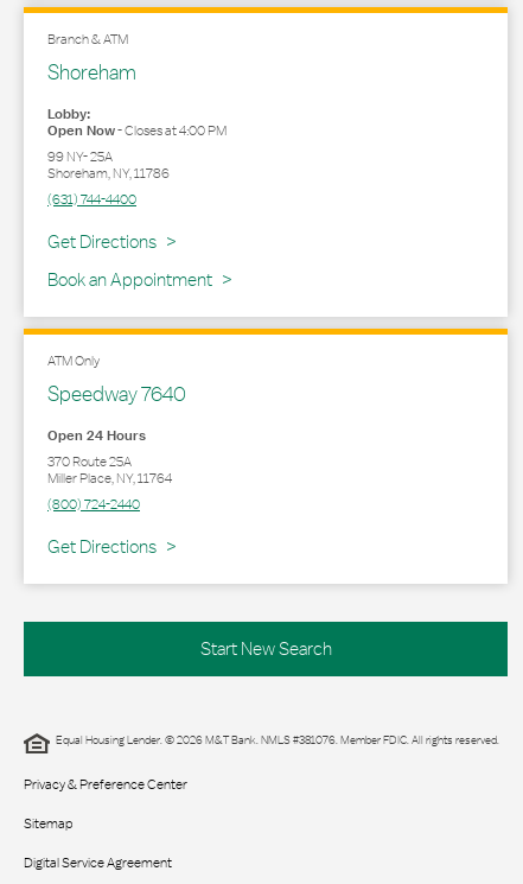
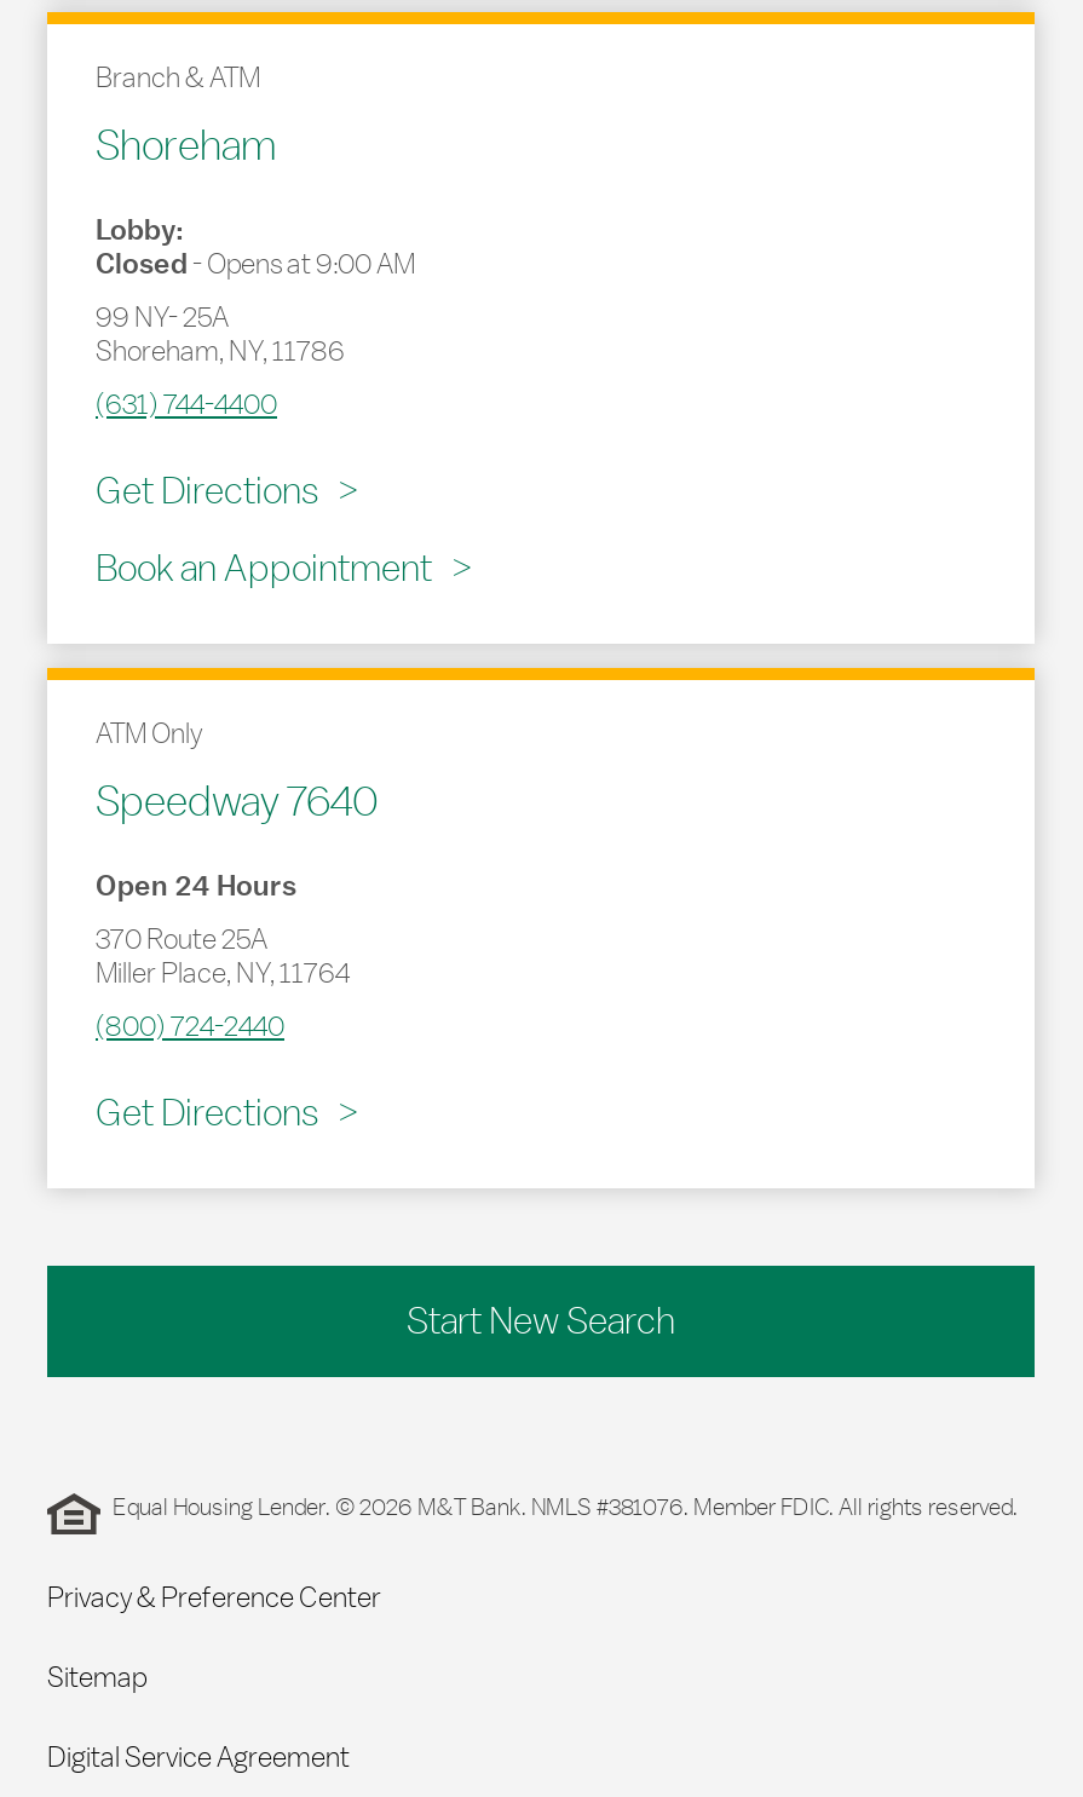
- Open Now - Closes at 4:00 PM
+ Closed - Opens at 9:00 AM
